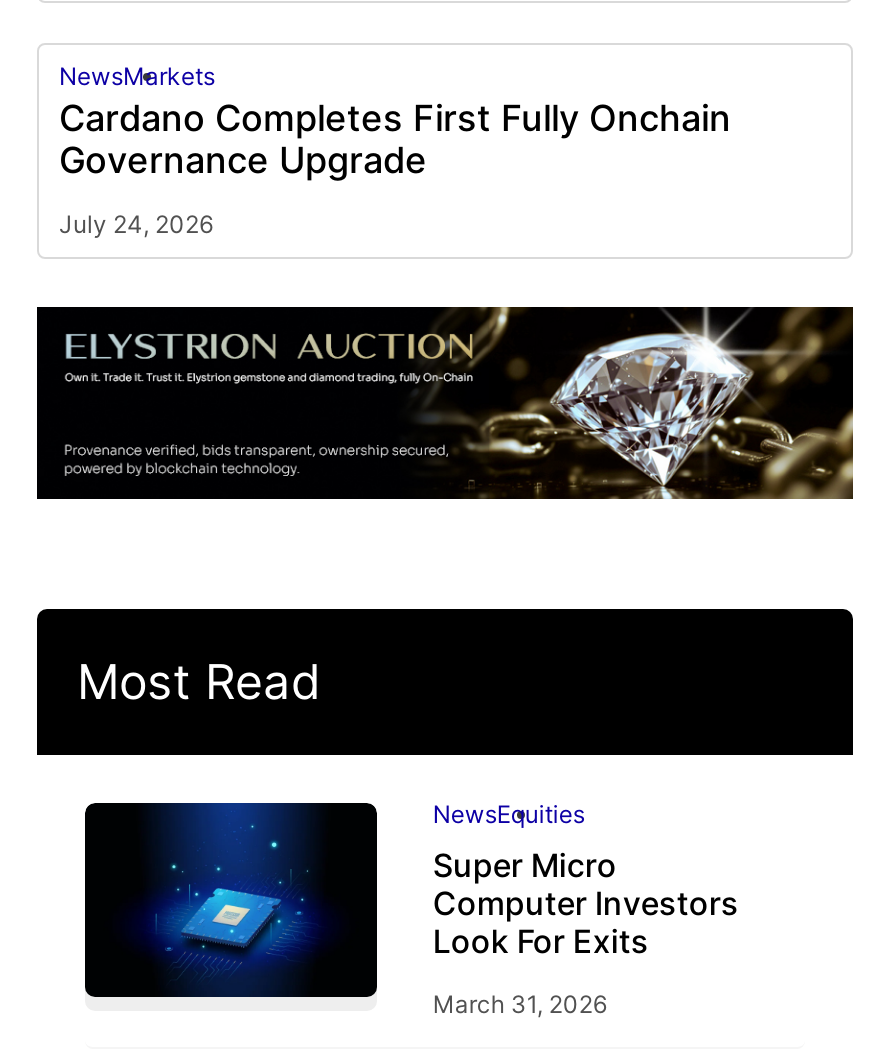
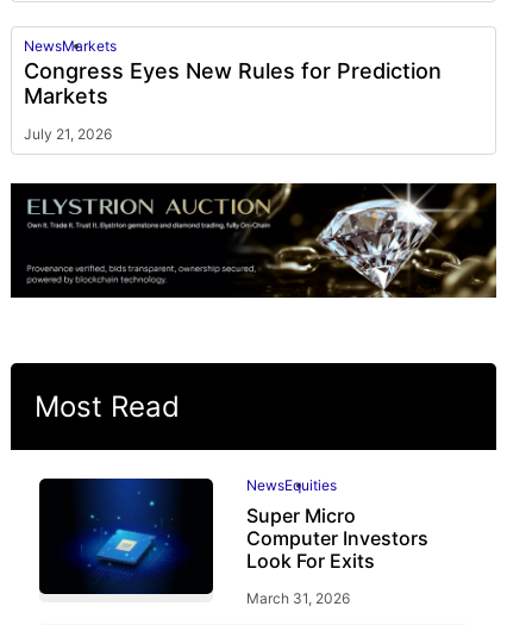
- Cardano Completes First Fully Onchain
- Governance Upgrade
+ Congress Eyes New Rules for Prediction
+ Markets

- July 24, 2026
+ July 21, 2026
